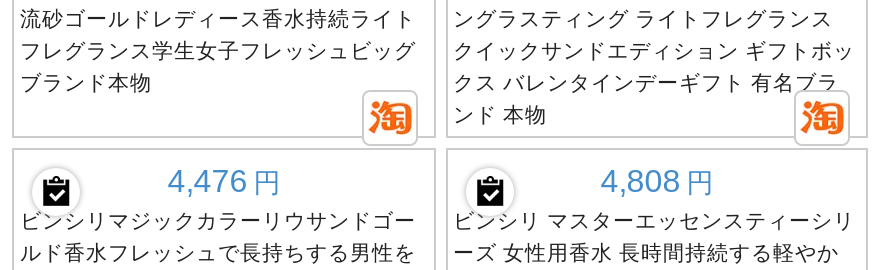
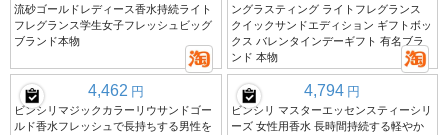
- 4,476 円
+ 4,462 円

- 4,808 円
+ 4,794 円
